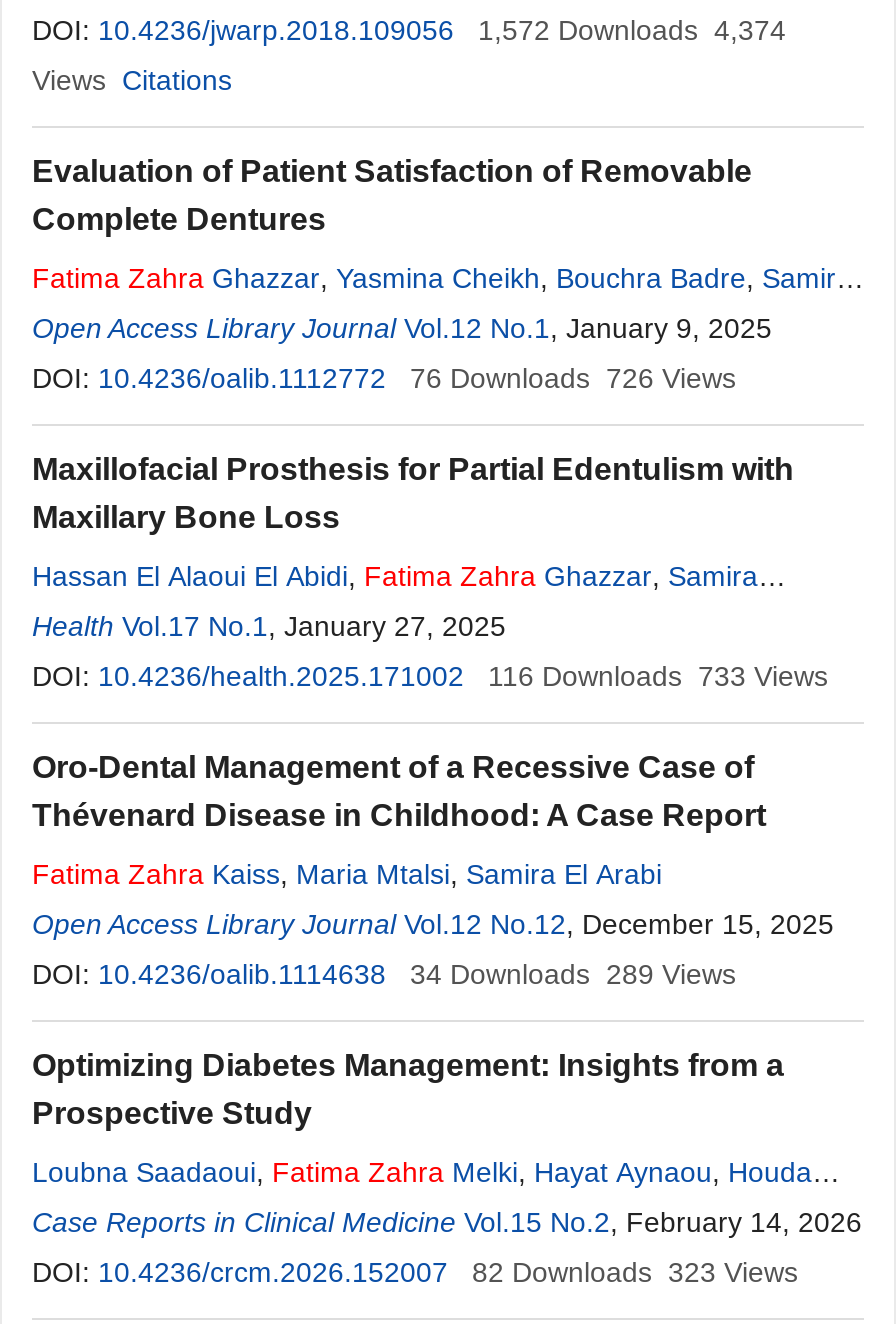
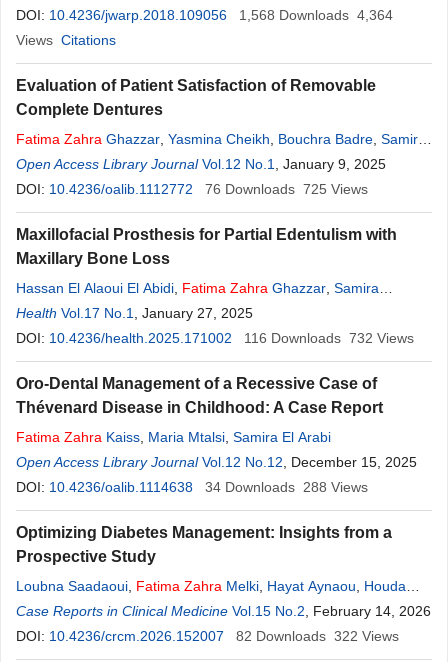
- DOI: 10.4236/jwarp.2018.109056 1,572 Downloads 4,374
+ DOI: 10.4236/jwarp.2018.109056 1,568 Downloads 4,364

- 76 Downloads 726 Views
+ 76 Downloads 725 Views

- 116 Downloads 733 Views
+ 116 Downloads 732 Views

- 34 Downloads 289 Views
+ 34 Downloads 288 Views

- 82 Downloads 323 Views
+ 82 Downloads 322 Views
